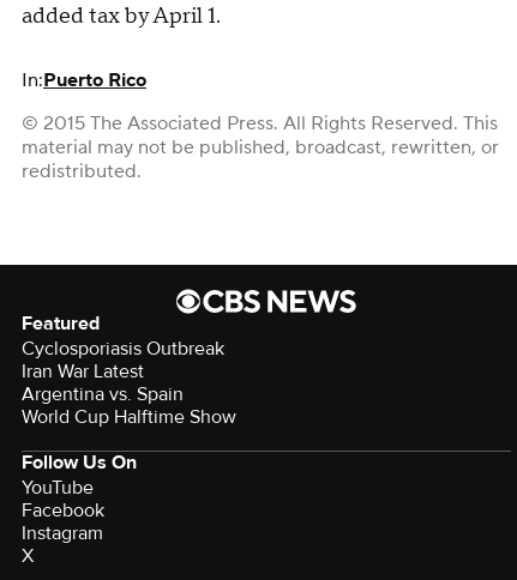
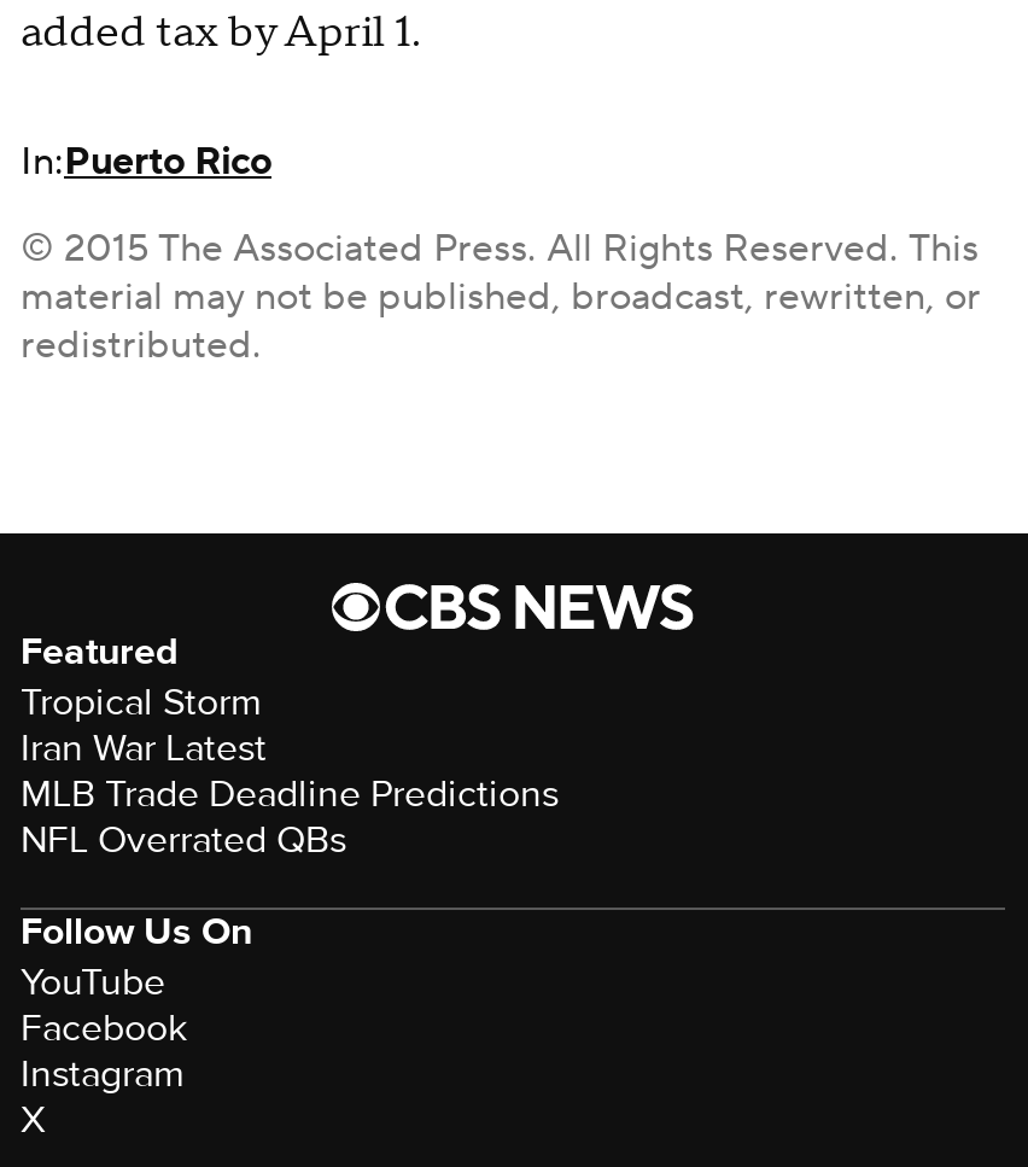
- Cyclosporiasis Outbreak
+ Tropical Storm

- Argentina vs. Spain
- World Cup Halftime Show
+ MLB Trade Deadline Predictions
+ NFL Overrated QBs
